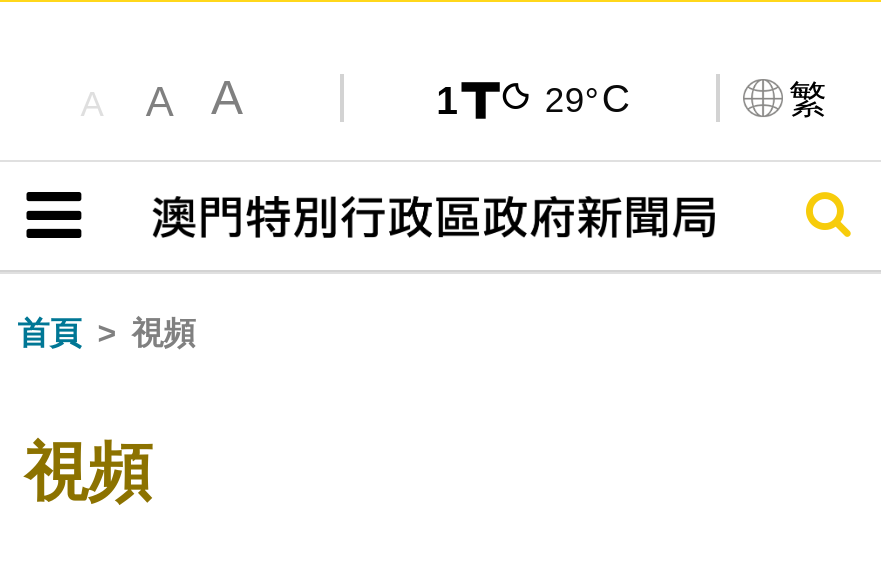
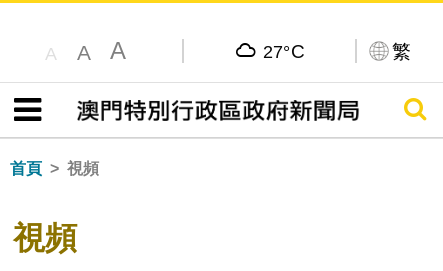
- 1
- 29° C
+ 27° C
